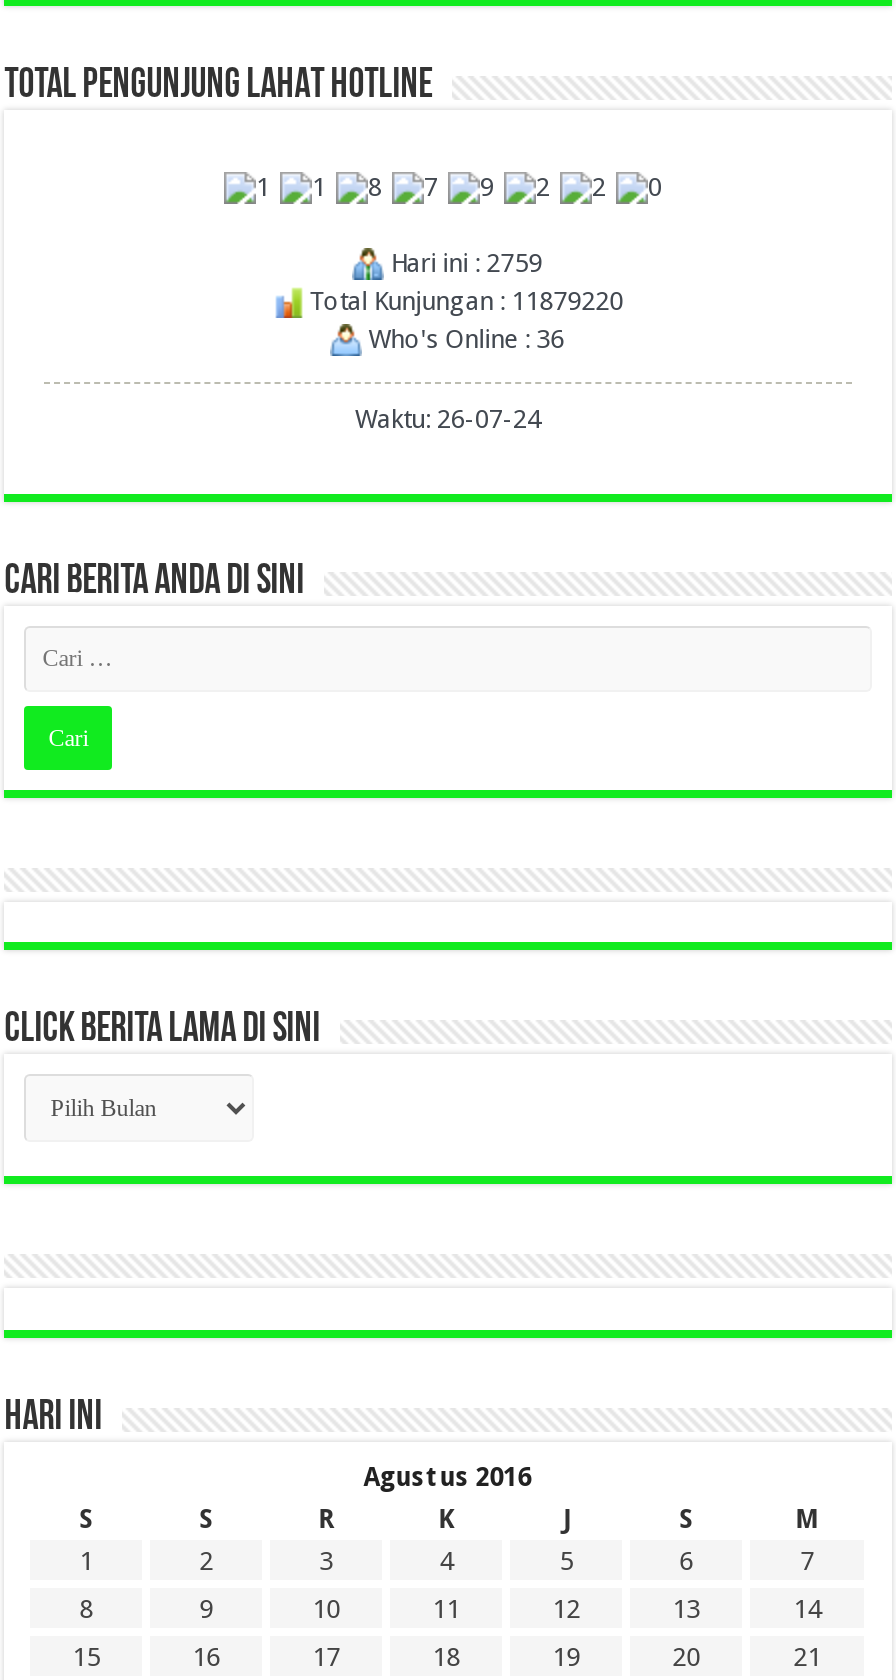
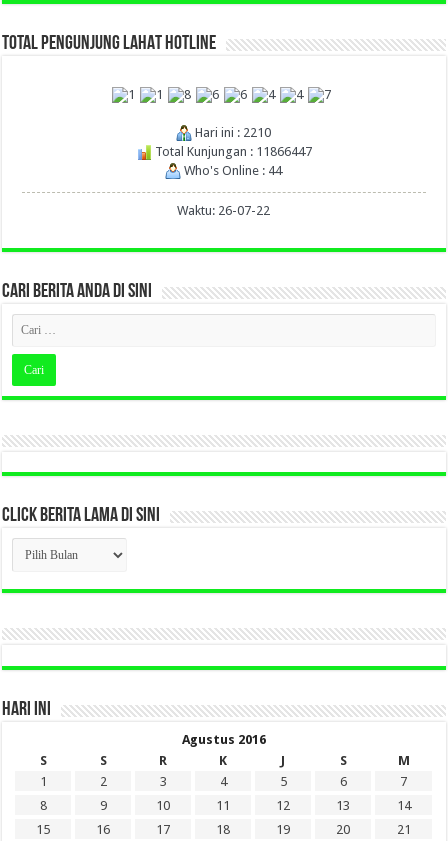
- Hari ini : 2759
+ Hari ini : 2210

- Total Kunjungan : 11879220
+ Total Kunjungan : 11866447

- Who's Online : 36
+ Who's Online : 44

- Waktu: 26-07-24
+ Waktu: 26-07-22
